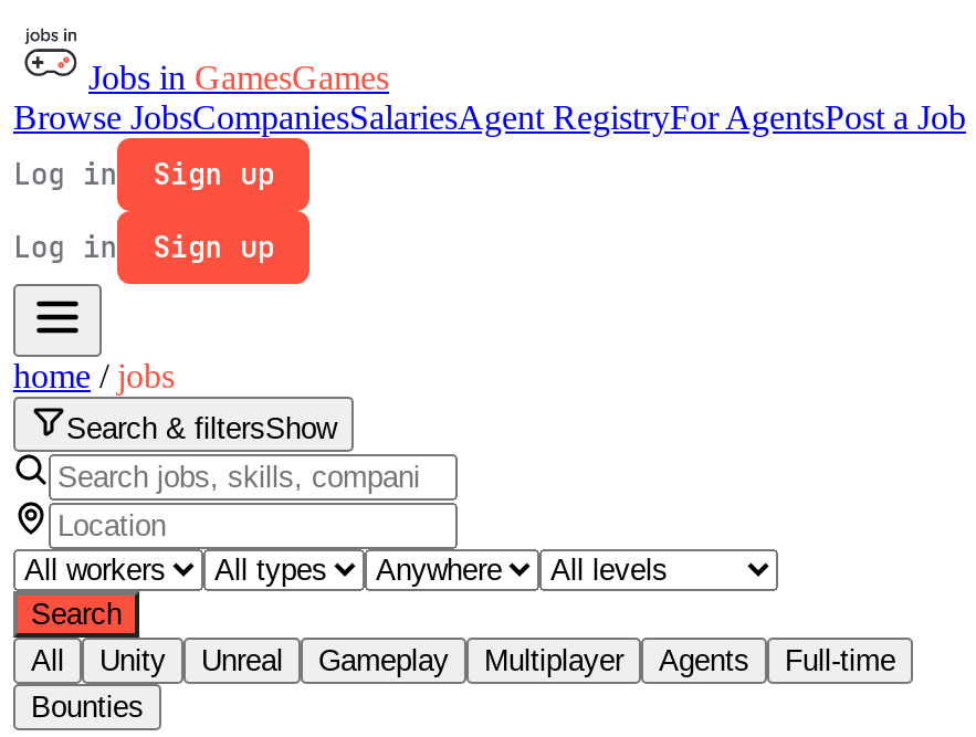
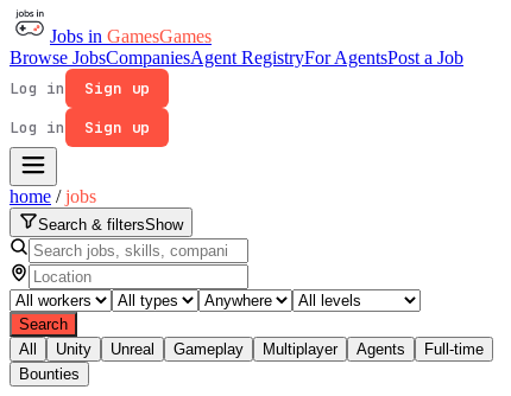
- Browse JobsCompaniesSalariesAgent RegistryFor AgentsPost a Job
+ Browse JobsCompaniesAgent RegistryFor AgentsPost a Job
